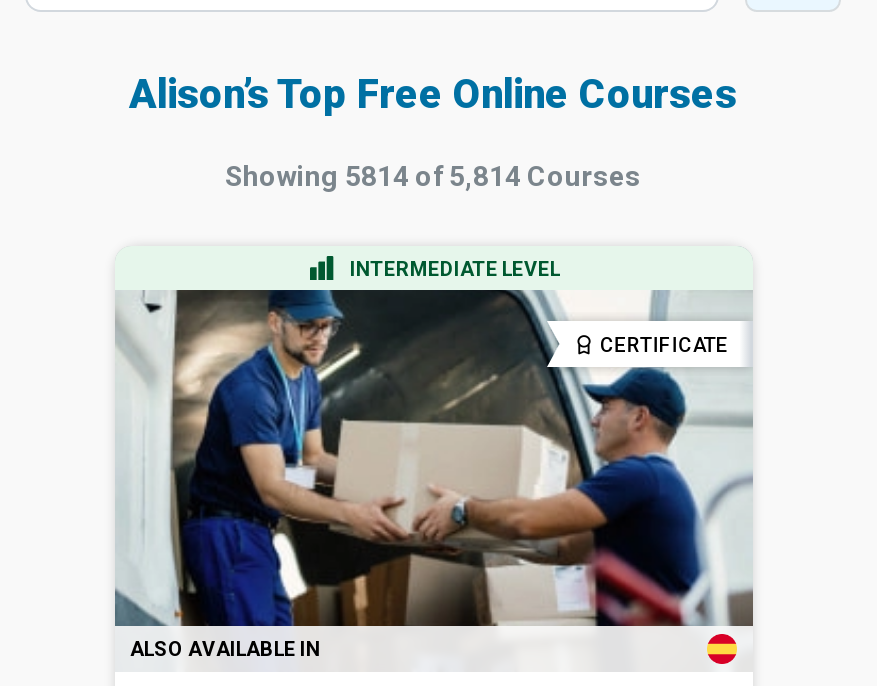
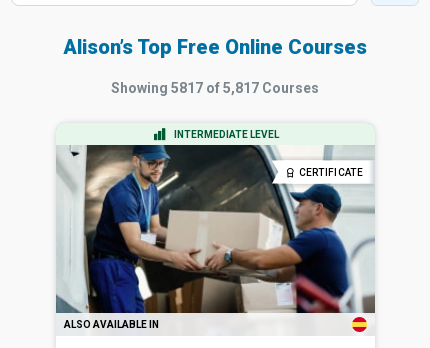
- Showing 5814 of 5,814 Courses
+ Showing 5817 of 5,817 Courses
